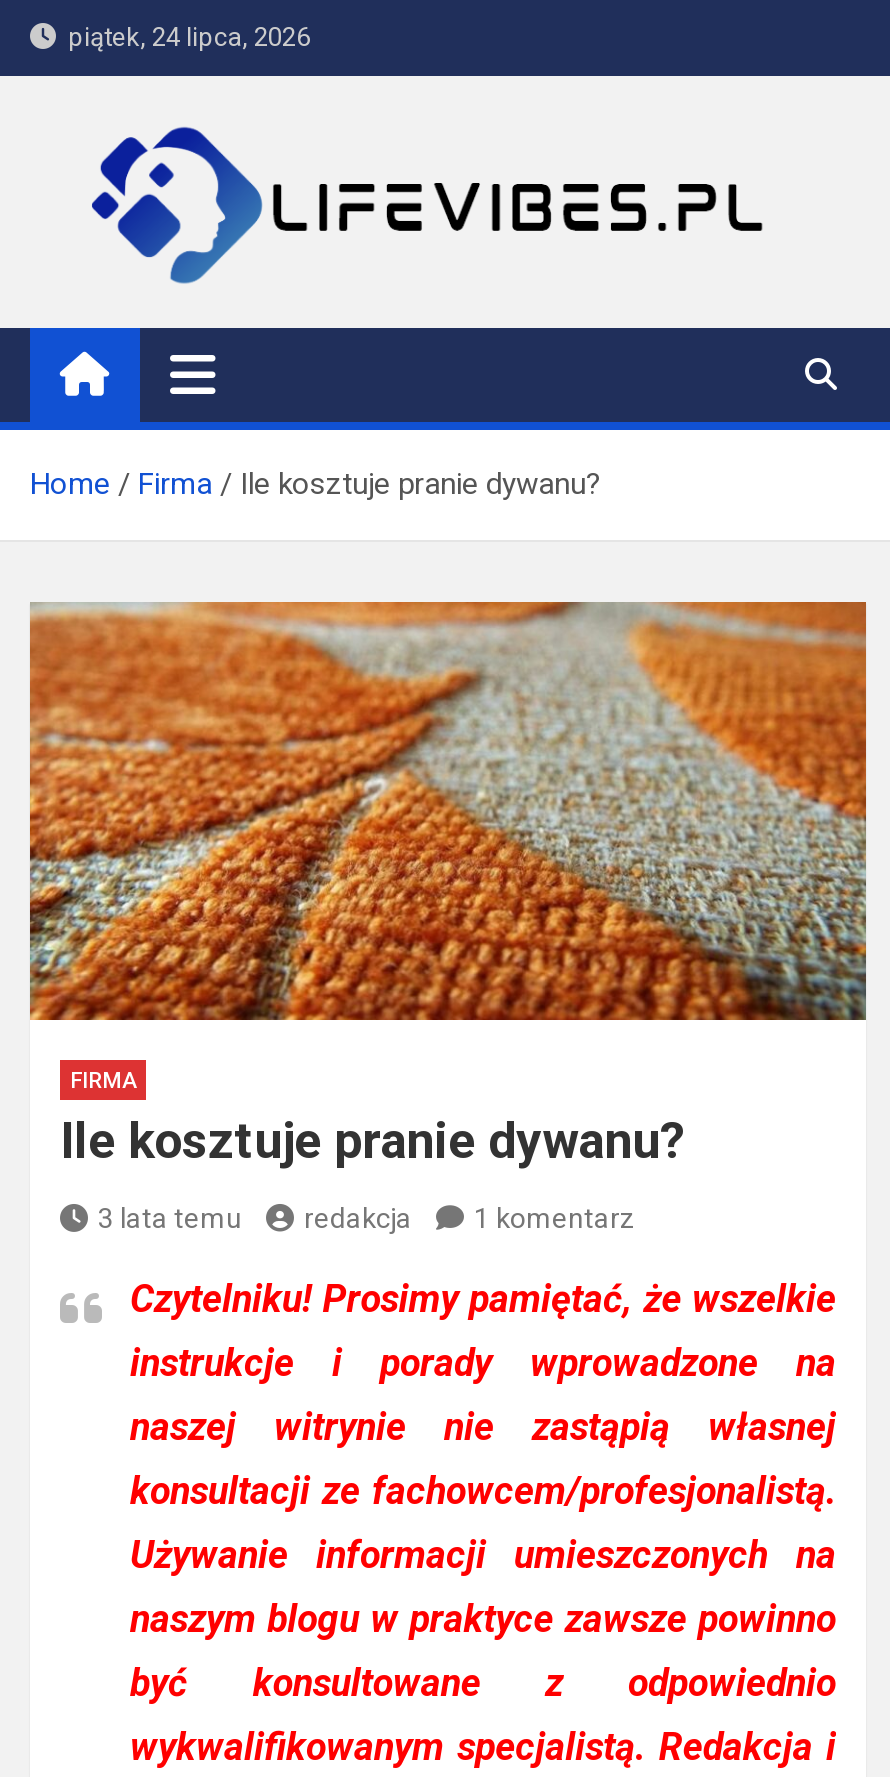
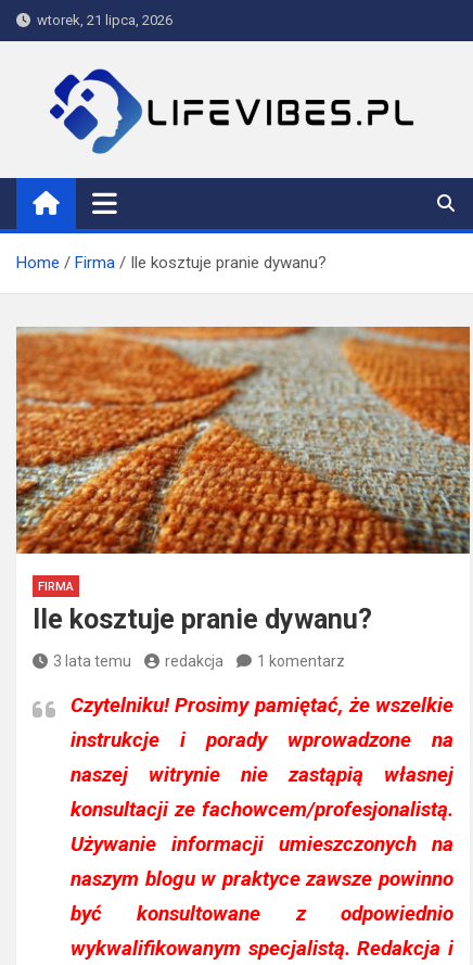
- piątek, 24 lipca, 2026
+ wtorek, 21 lipca, 2026
